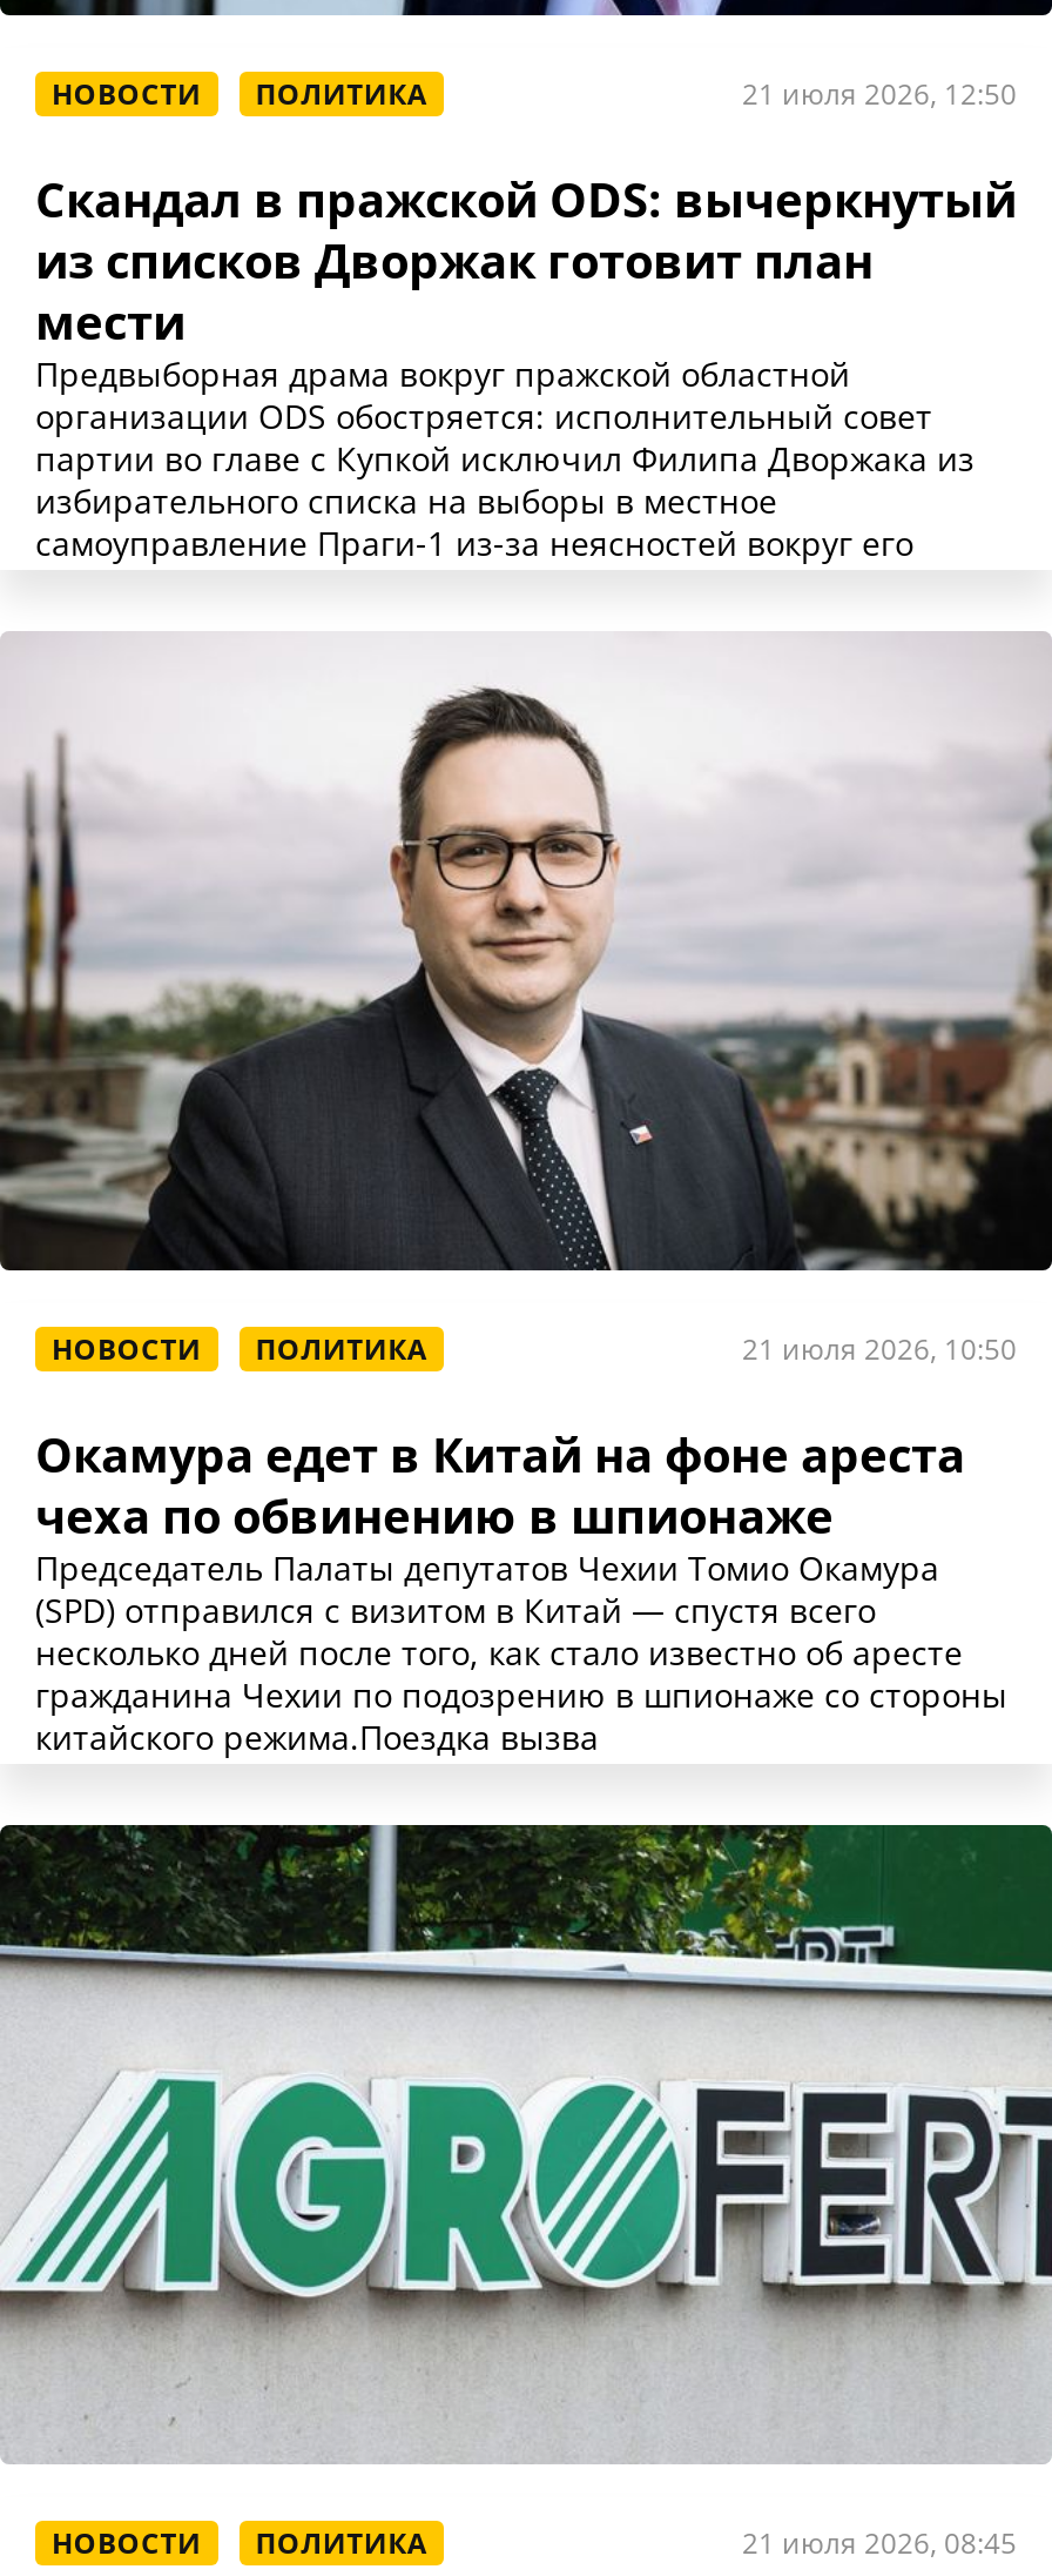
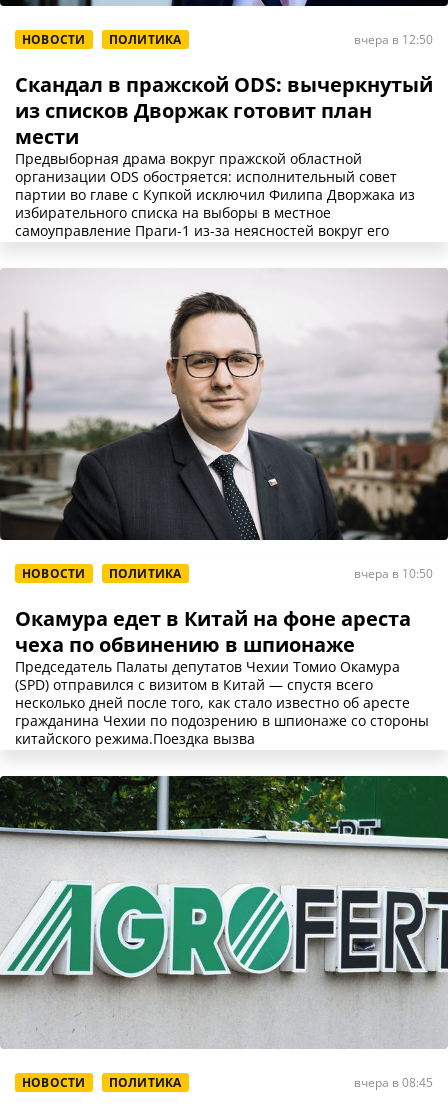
- 21 июля 2026, 12:50
+ вчера в 12:50

- 21 июля 2026, 10:50
+ вчера в 10:50

- 21 июля 2026, 08:45
+ вчера в 08:45
